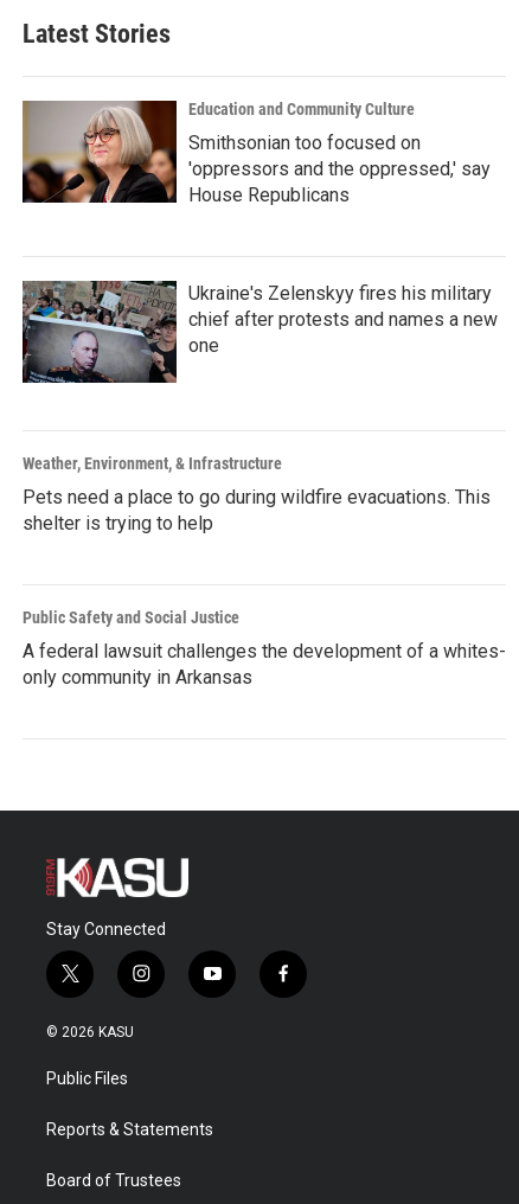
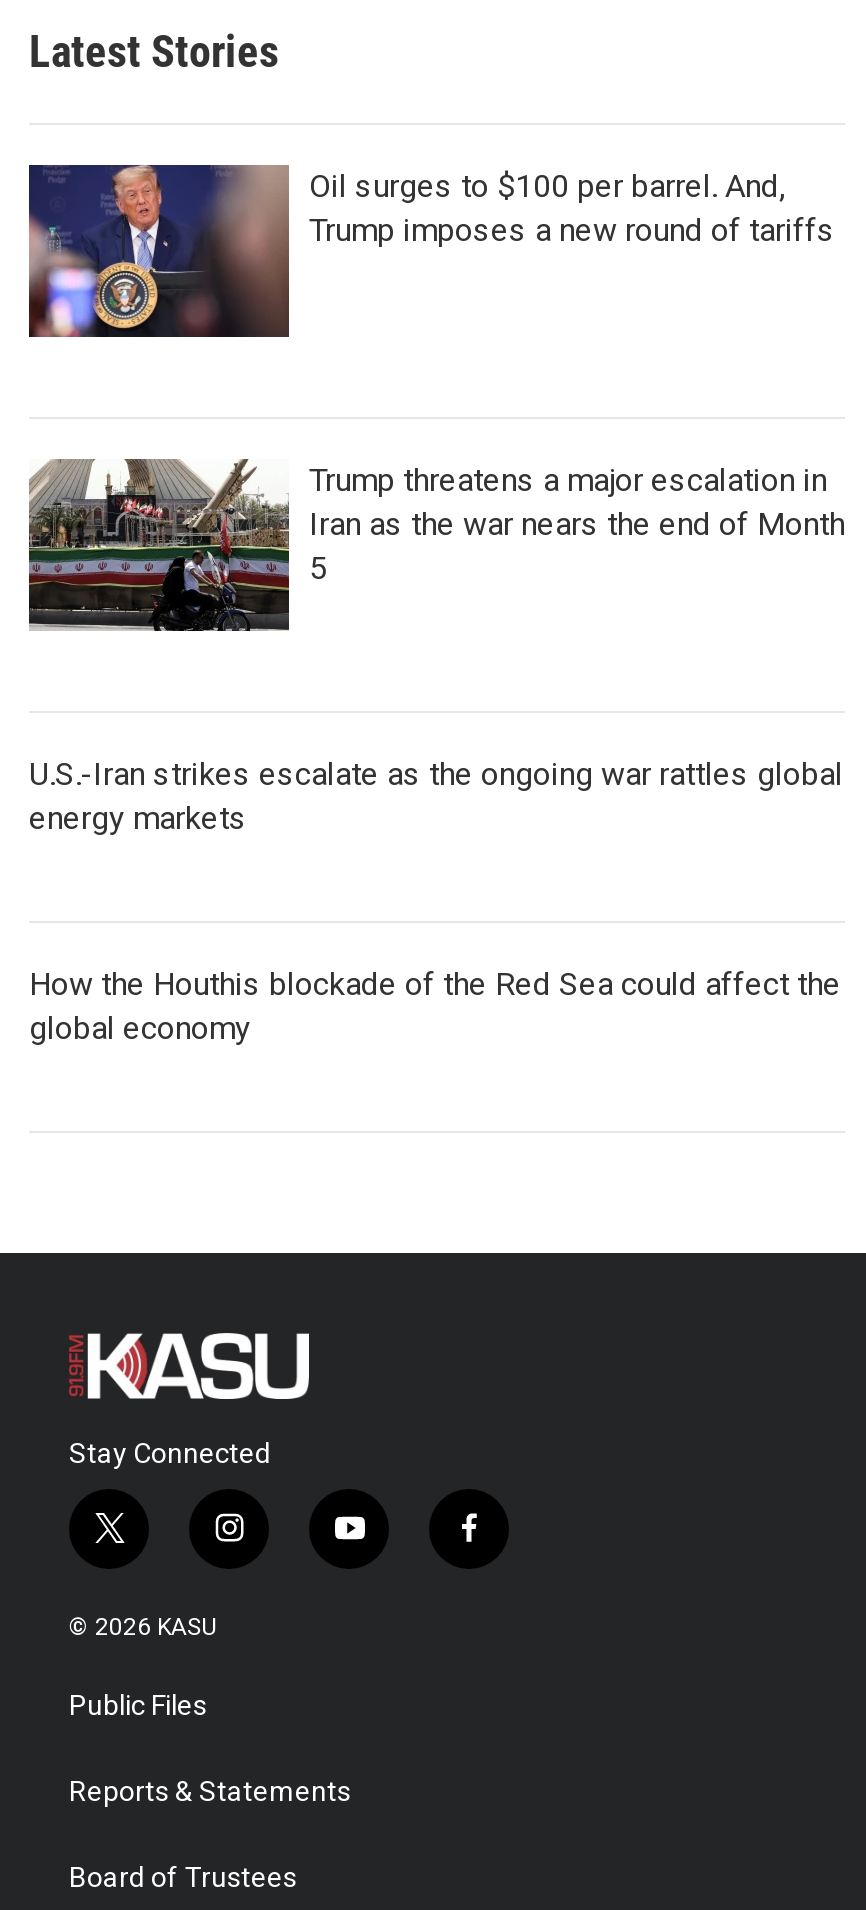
- [image]
- Education and Community Culture
- Smithsonian too focused on
- 'oppressors and the oppressed,' say
- House Republicans
+ [image]
+ Oil surges to $100 per barrel. And,
+ Trump imposes a new round of tariffs

- [image]
- Ukraine's Zelenskyy fires his military
- chief after protests and names a new
- one
+ [image]
+ Trump threatens a major escalation in
+ Iran as the war nears the end of Month
+ 5

- Weather, Environment, & Infrastructure
- Pets need a place to go during wildfire evacuations. This
- shelter is trying to help
+ U.S.-Iran strikes escalate as the ongoing war rattles global
+ energy markets

- Public Safety and Social Justice
- A federal lawsuit challenges the development of a whites-
- only community in Arkansas
+ How the Houthis blockade of the Red Sea could affect the
+ global economy
